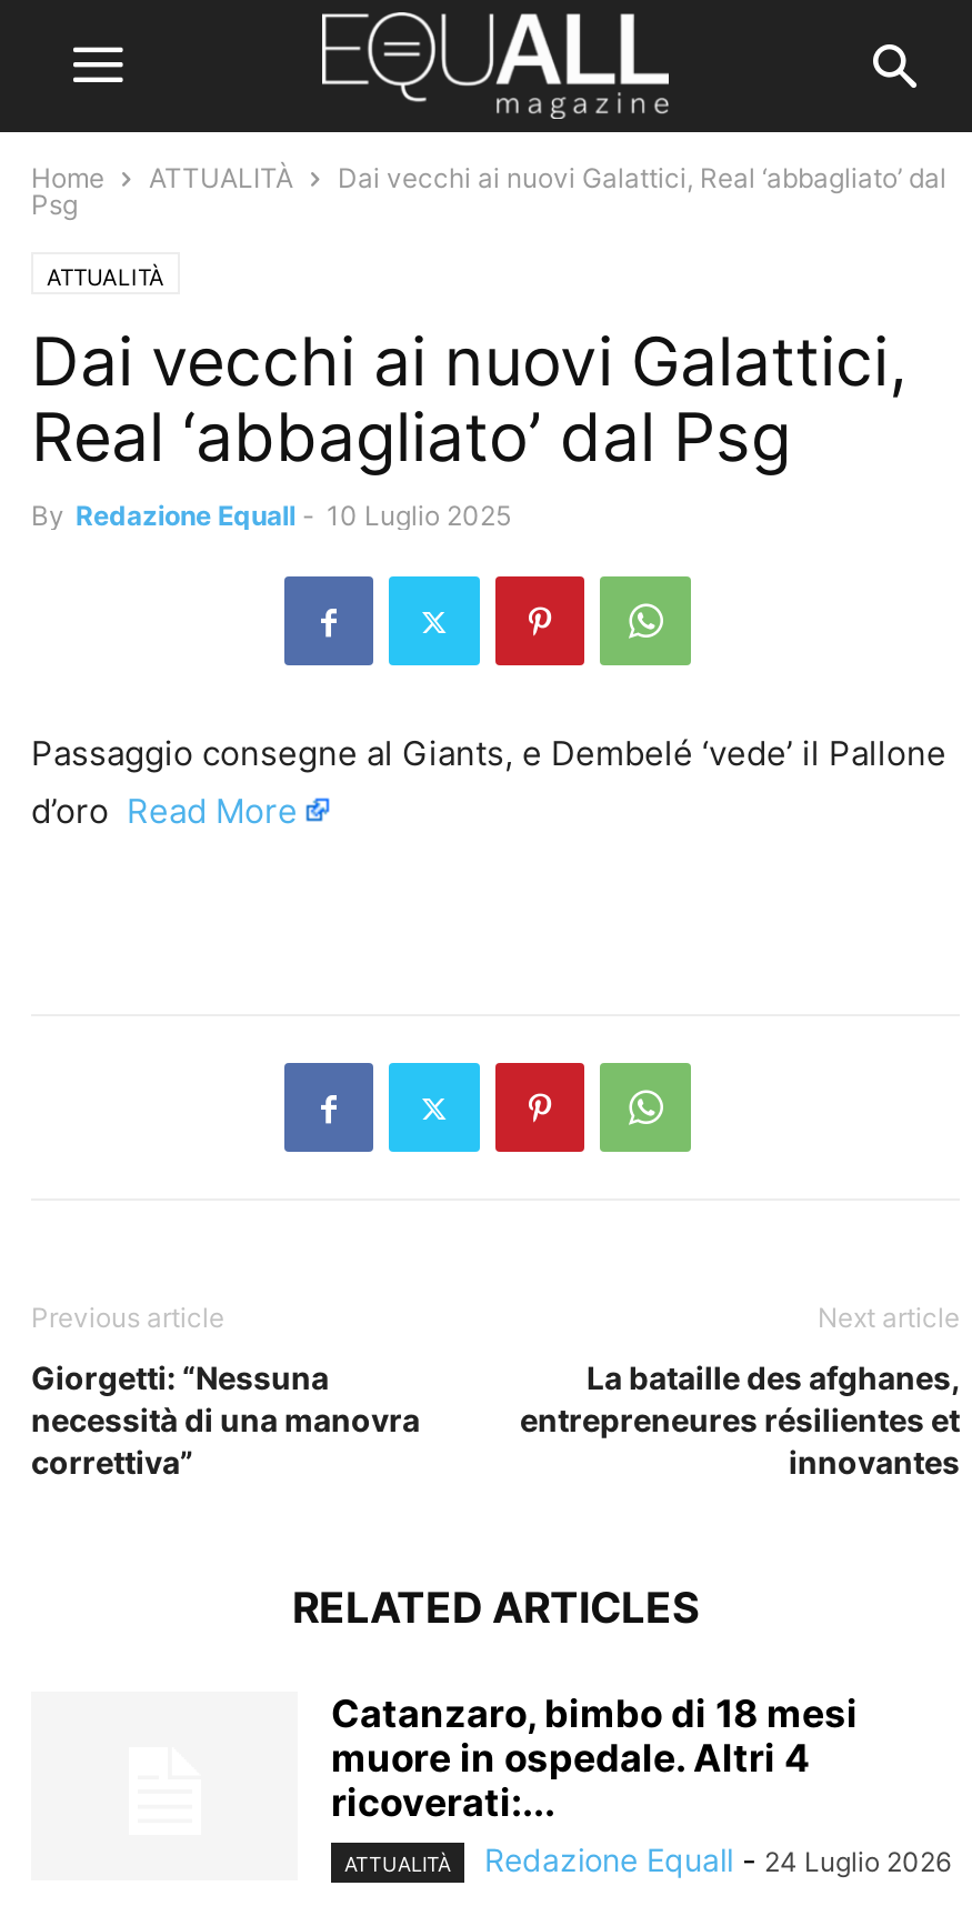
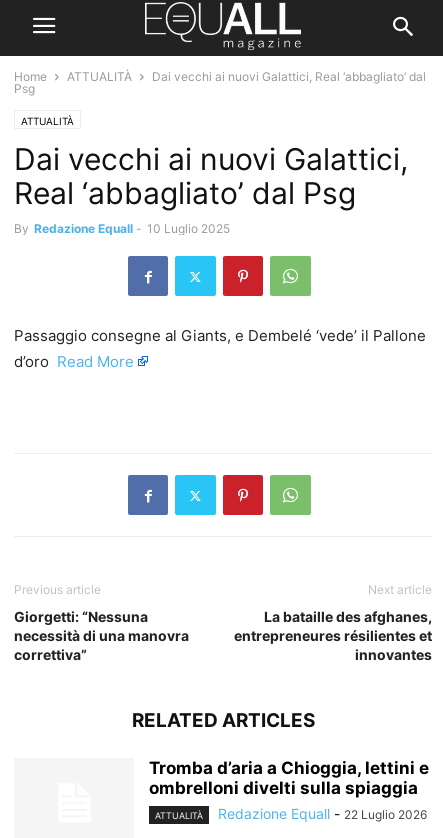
- Catanzaro, bimbo di 18 mesi
- muore in ospedale. Altri 4
- ricoverati:...
+ Tromba d’aria a Chioggia, lettini e
+ ombrelloni divelti sulla spiaggia

- Redazione Equall - 24 Luglio 2026
+ Redazione Equall - 22 Luglio 2026
